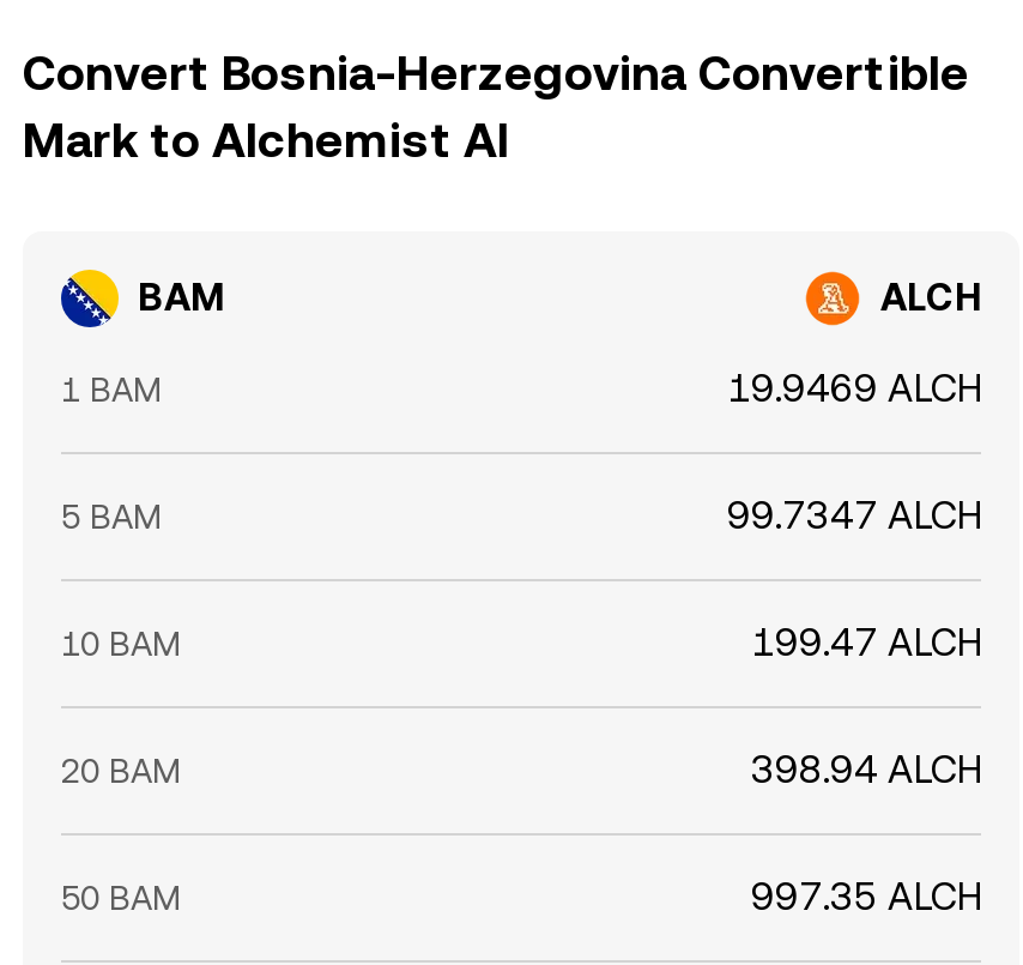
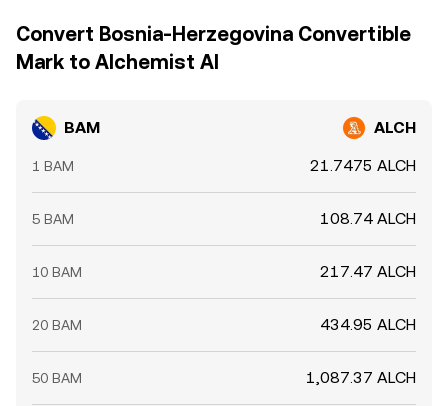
- 19.9469 ALCH
+ 21.7475 ALCH

- 99.7347 ALCH
+ 108.74 ALCH

- 199.47 ALCH
+ 217.47 ALCH

- 398.94 ALCH
+ 434.95 ALCH

- 997.35 ALCH
+ 1,087.37 ALCH
